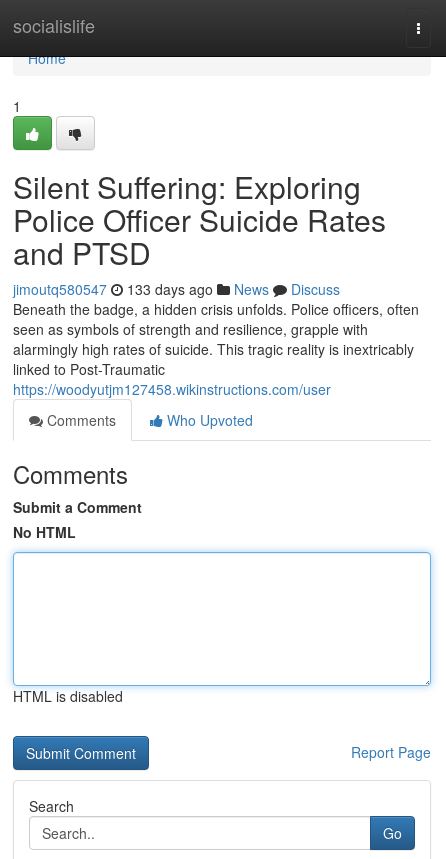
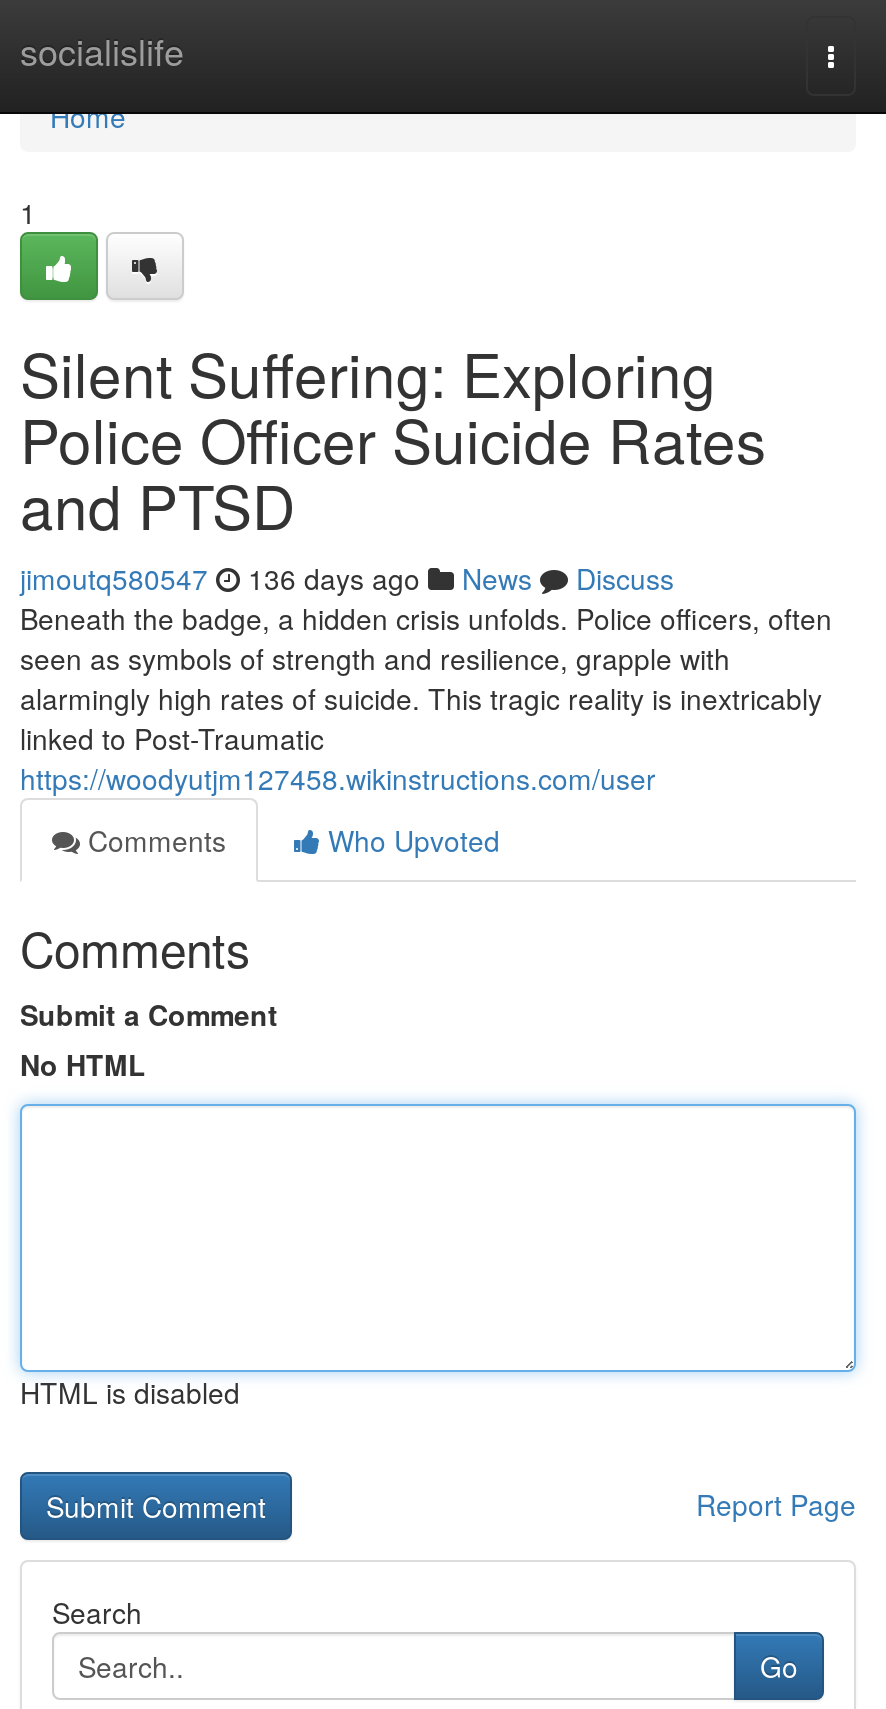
- jimoutq580547 133 days ago News Discuss
+ jimoutq580547 136 days ago News Discuss
